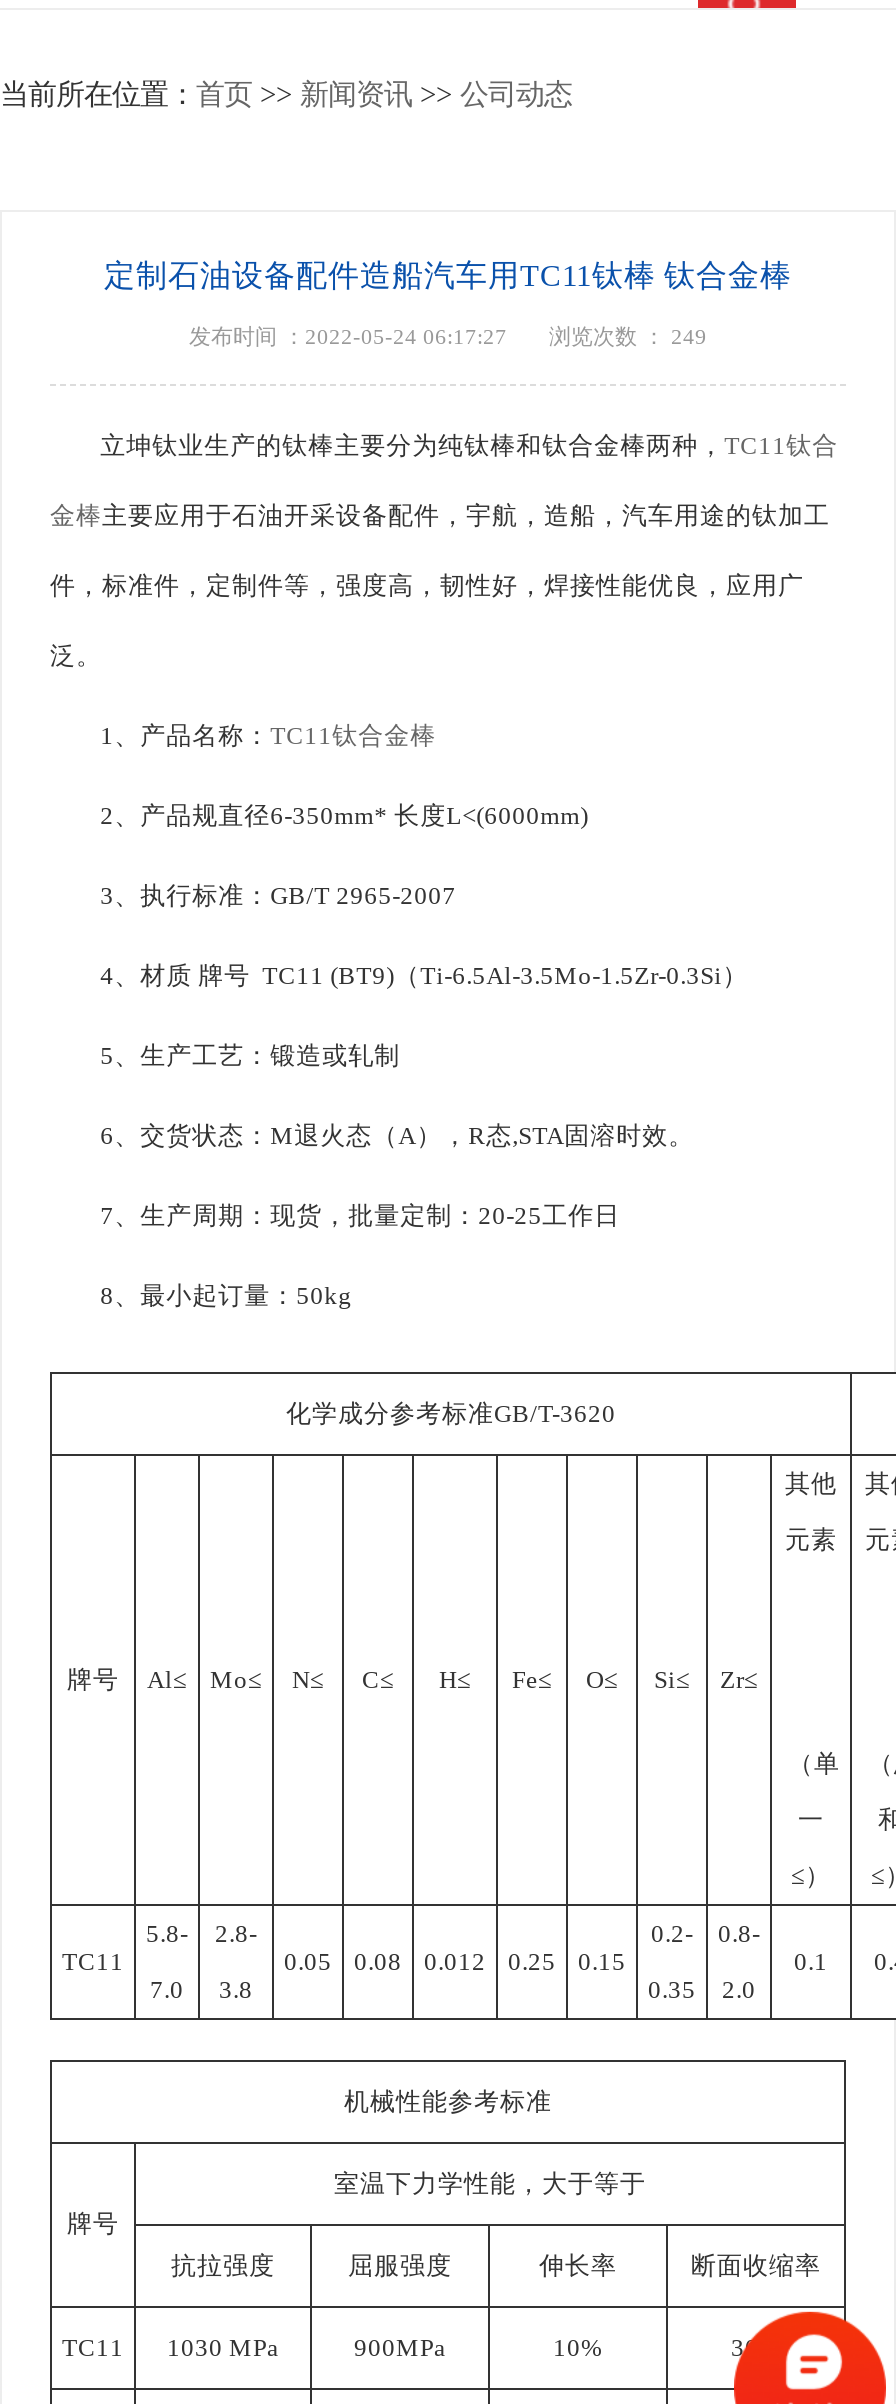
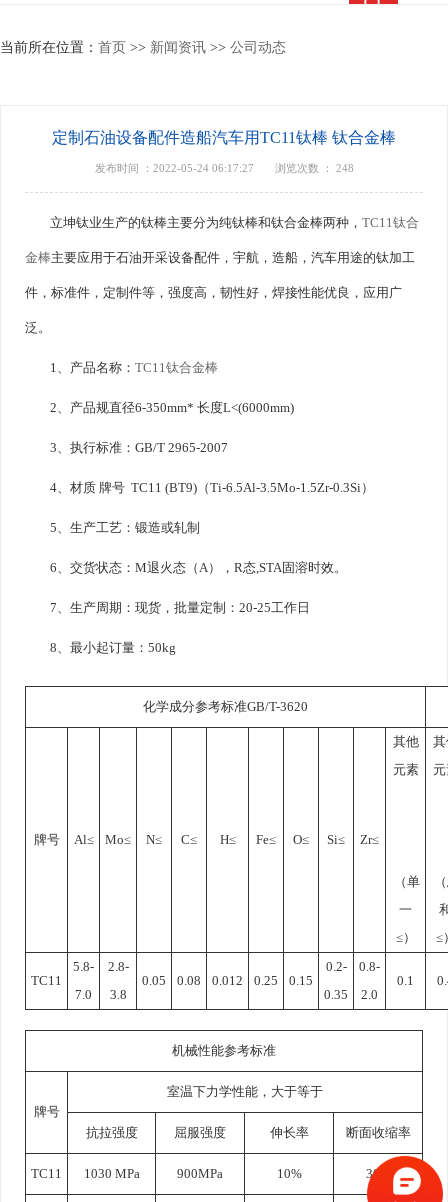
- 发布时间 ：2022-05-24 06:17:27 浏览次数 ：249
+ 发布时间 ：2022-05-24 06:17:27 浏览次数 ：248
